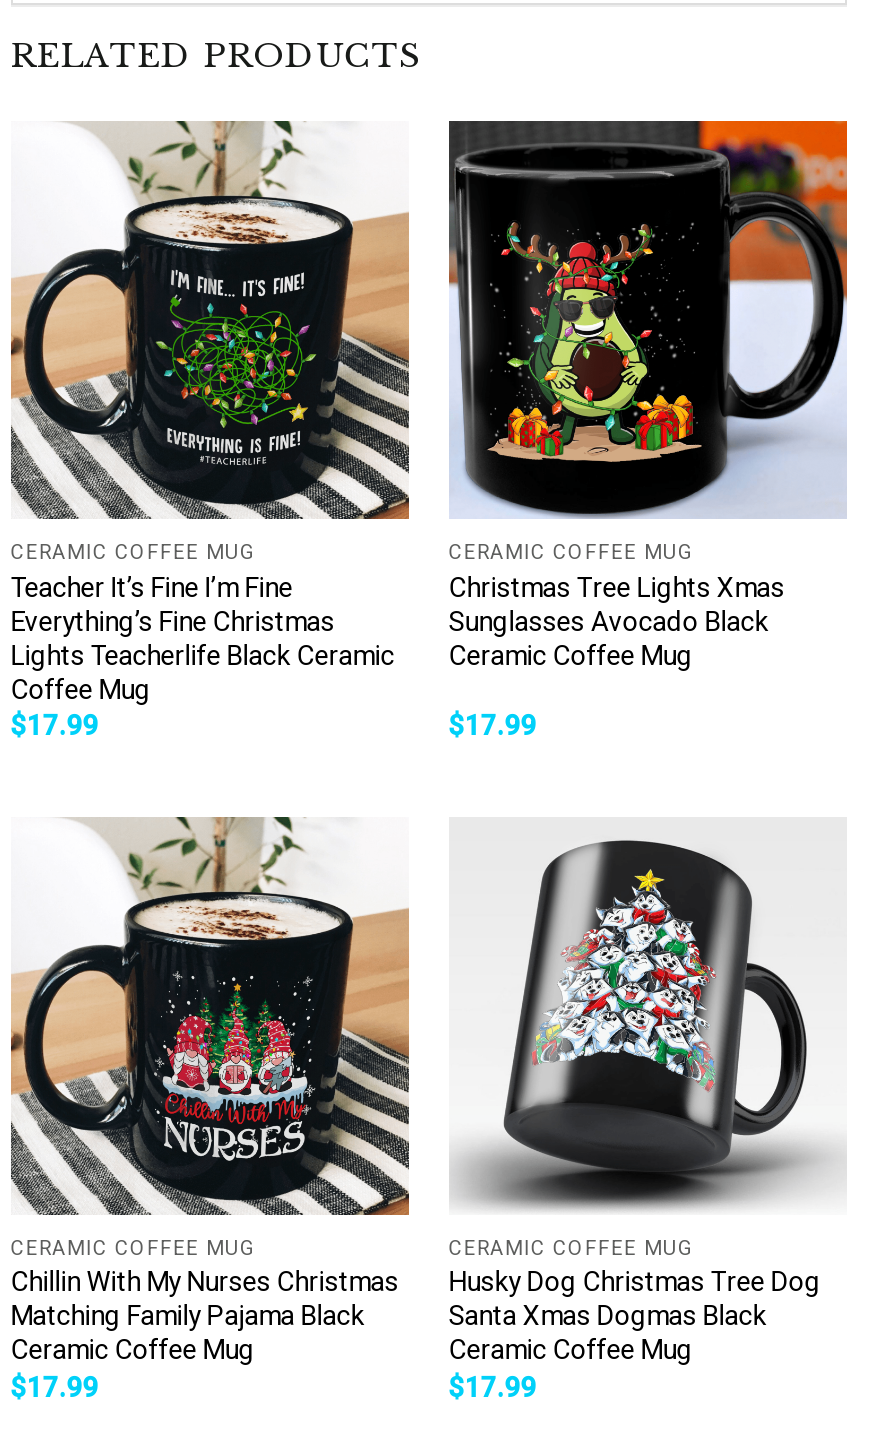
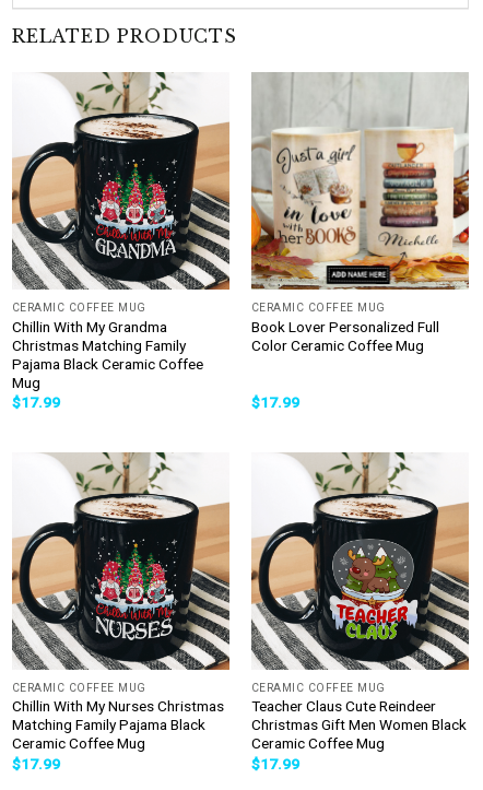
- [image]
- Christmas Tree Lights Xmas
- Sunglasses Avocado Black
- Ceramic Coffee Mug
+ [image]
+ Book Lover Personalized Full
+ Color Ceramic Coffee Mug

- [image]
+ [image]

- Teacher It’s Fine I’m Fine
- Everything’s Fine Christmas
- Lights Teacherlife Black Ceramic
- Coffee Mug
+ Chillin With My Grandma
+ Christmas Matching Family
+ Pajama Black Ceramic Coffee
+ Mug

- [image]
- Husky Dog Christmas Tree Dog
- Santa Xmas Dogmas Black
+ [image]
+ Teacher Claus Cute Reindeer
+ Christmas Gift Men Women Black
